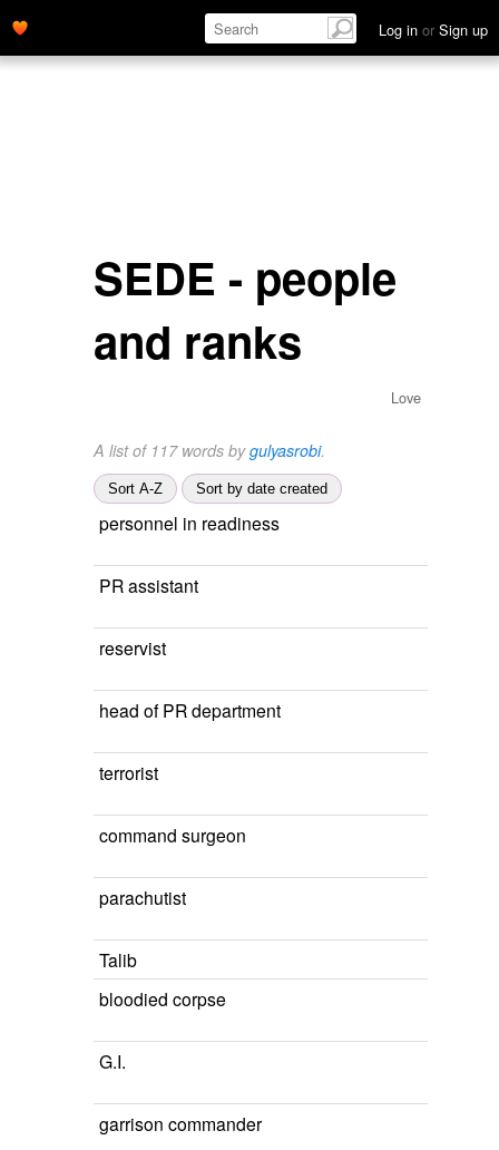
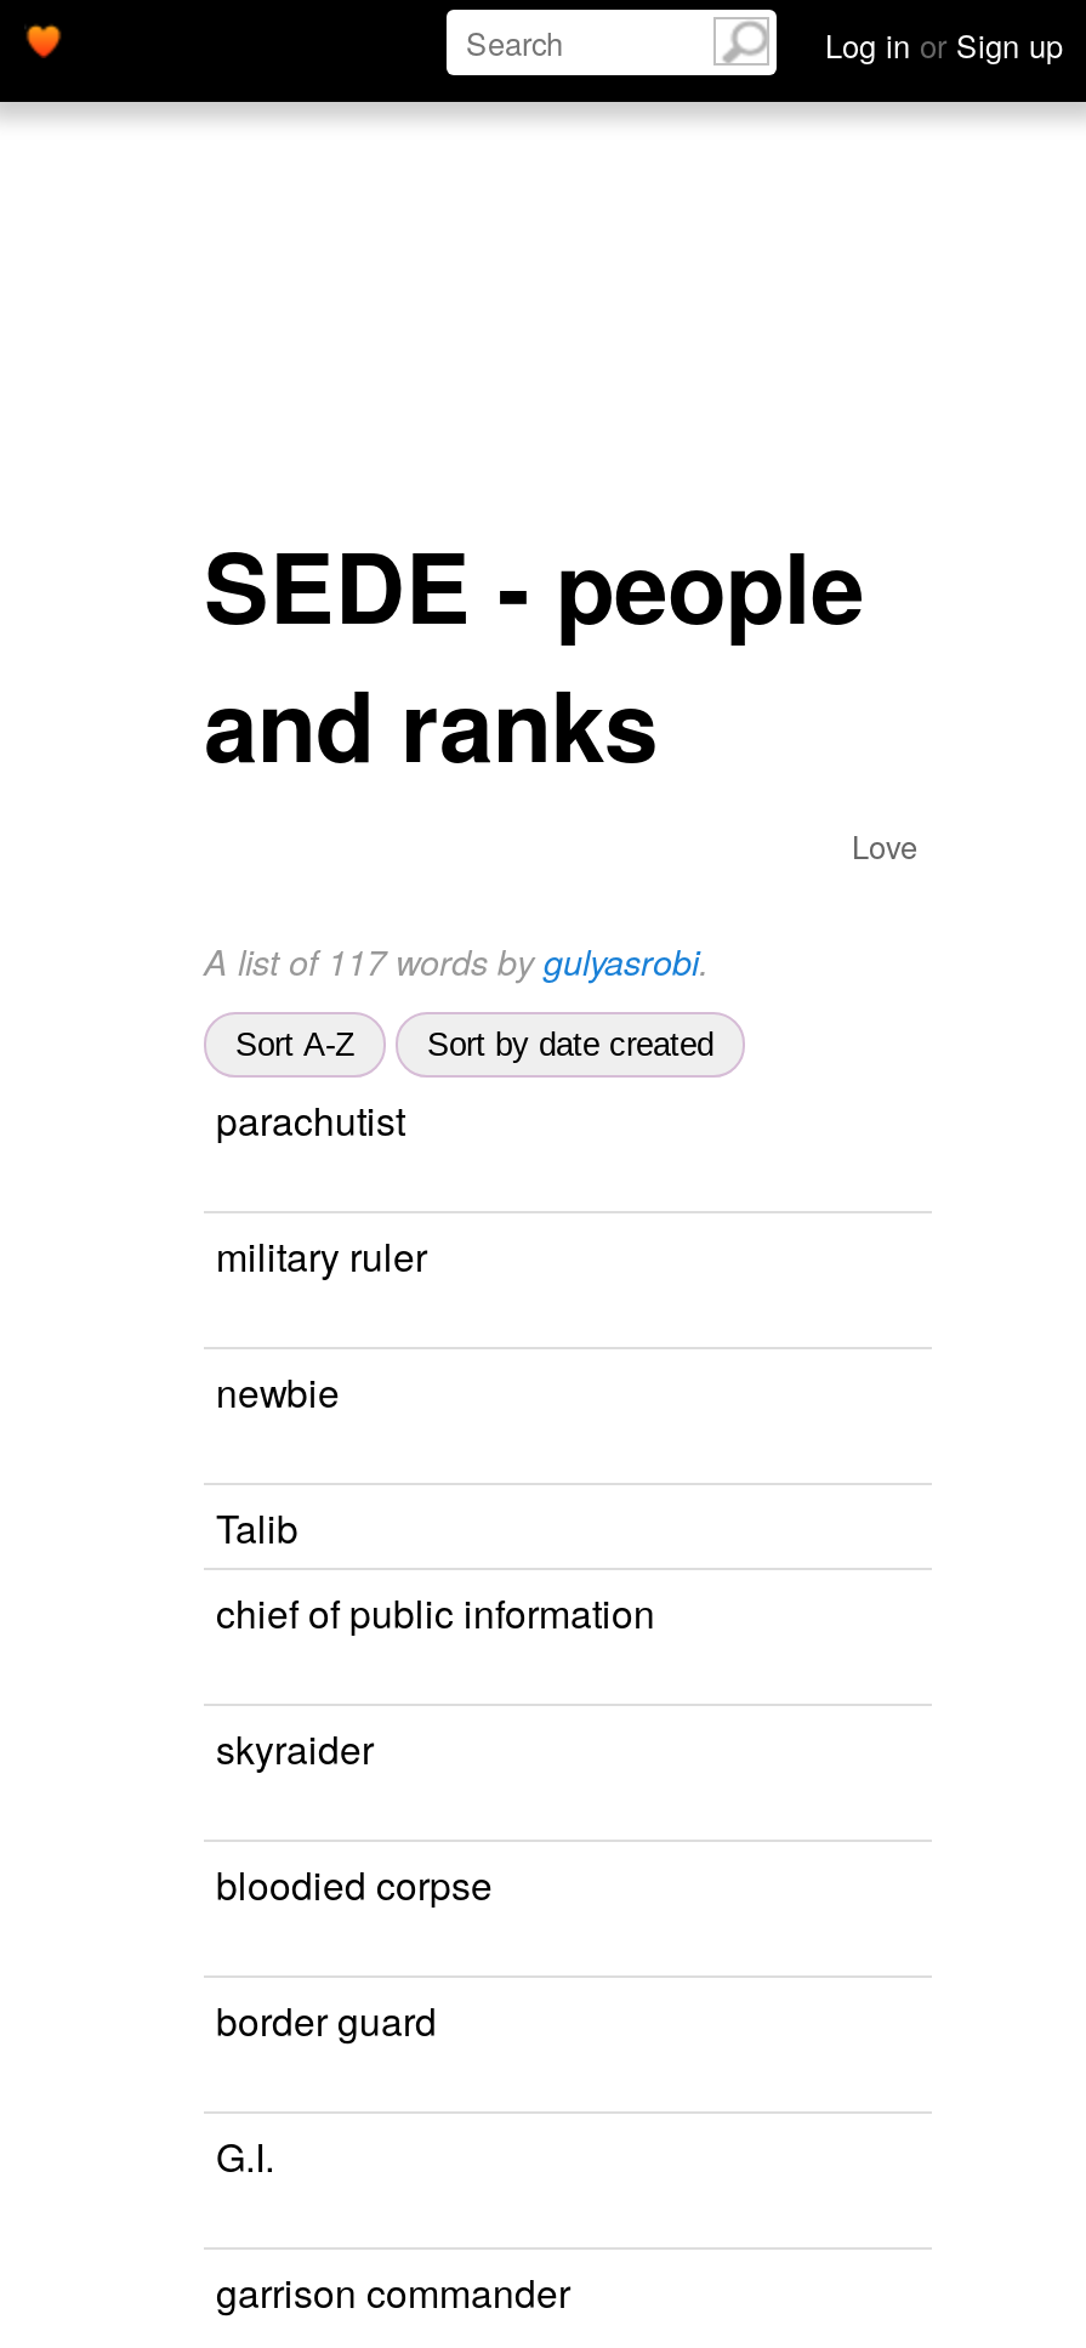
- personnel in readiness
- PR assistant
- reservist
- head of PR department
- terrorist
- command surgeon

moved up: parachutist

+ military ruler
+ newbie

moved up: Talib

+ chief of public information
+ skyraider

moved up: bloodied corpse

+ border guard
